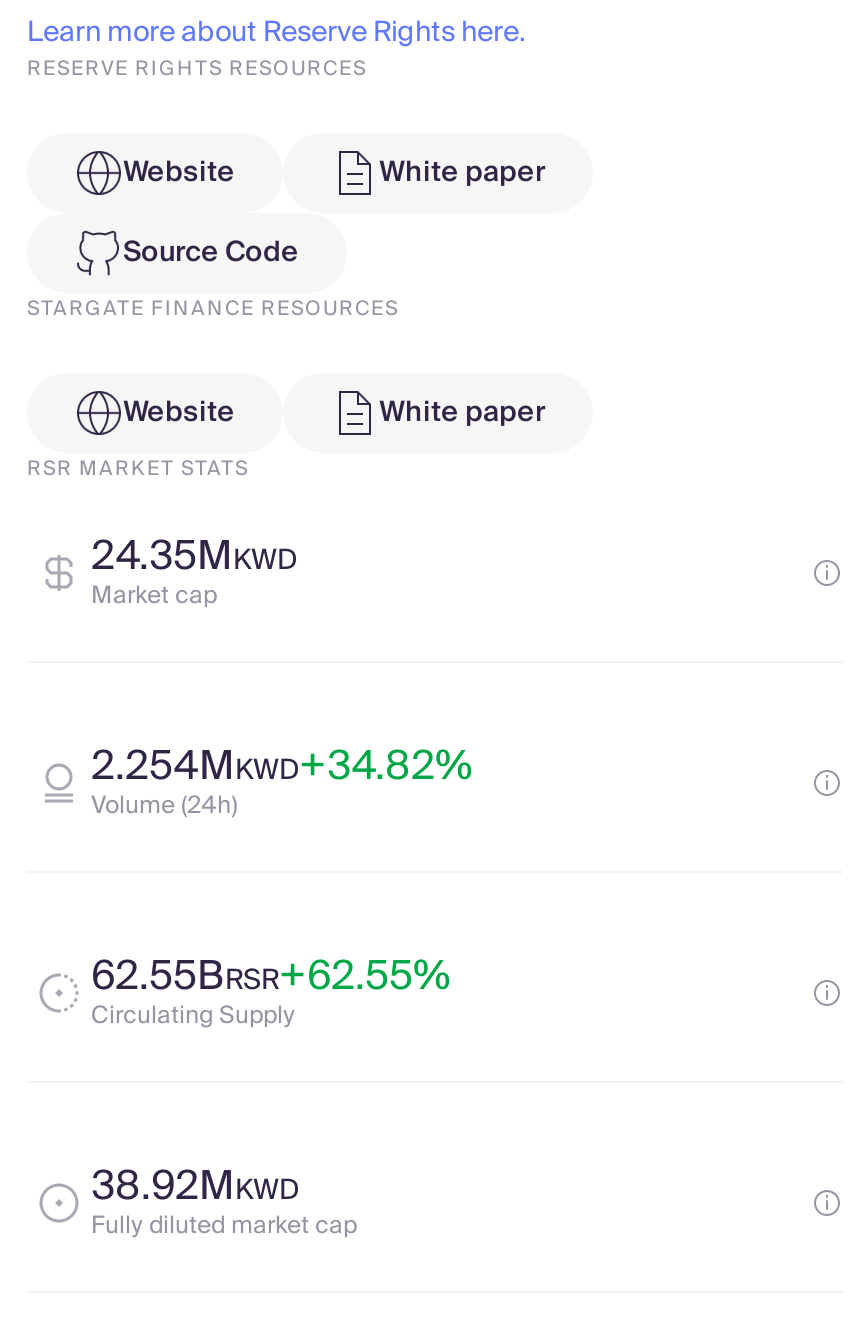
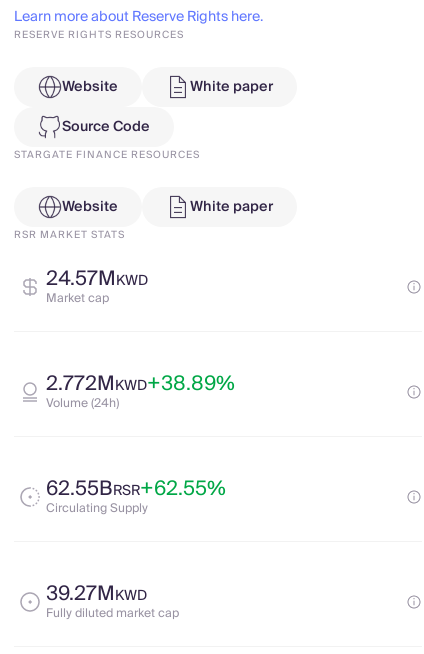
- 24.35MKWD
+ 24.57MKWD

- 2.254MKWD+34.82%
+ 2.772MKWD+38.89%

- 38.92MKWD
+ 39.27MKWD
